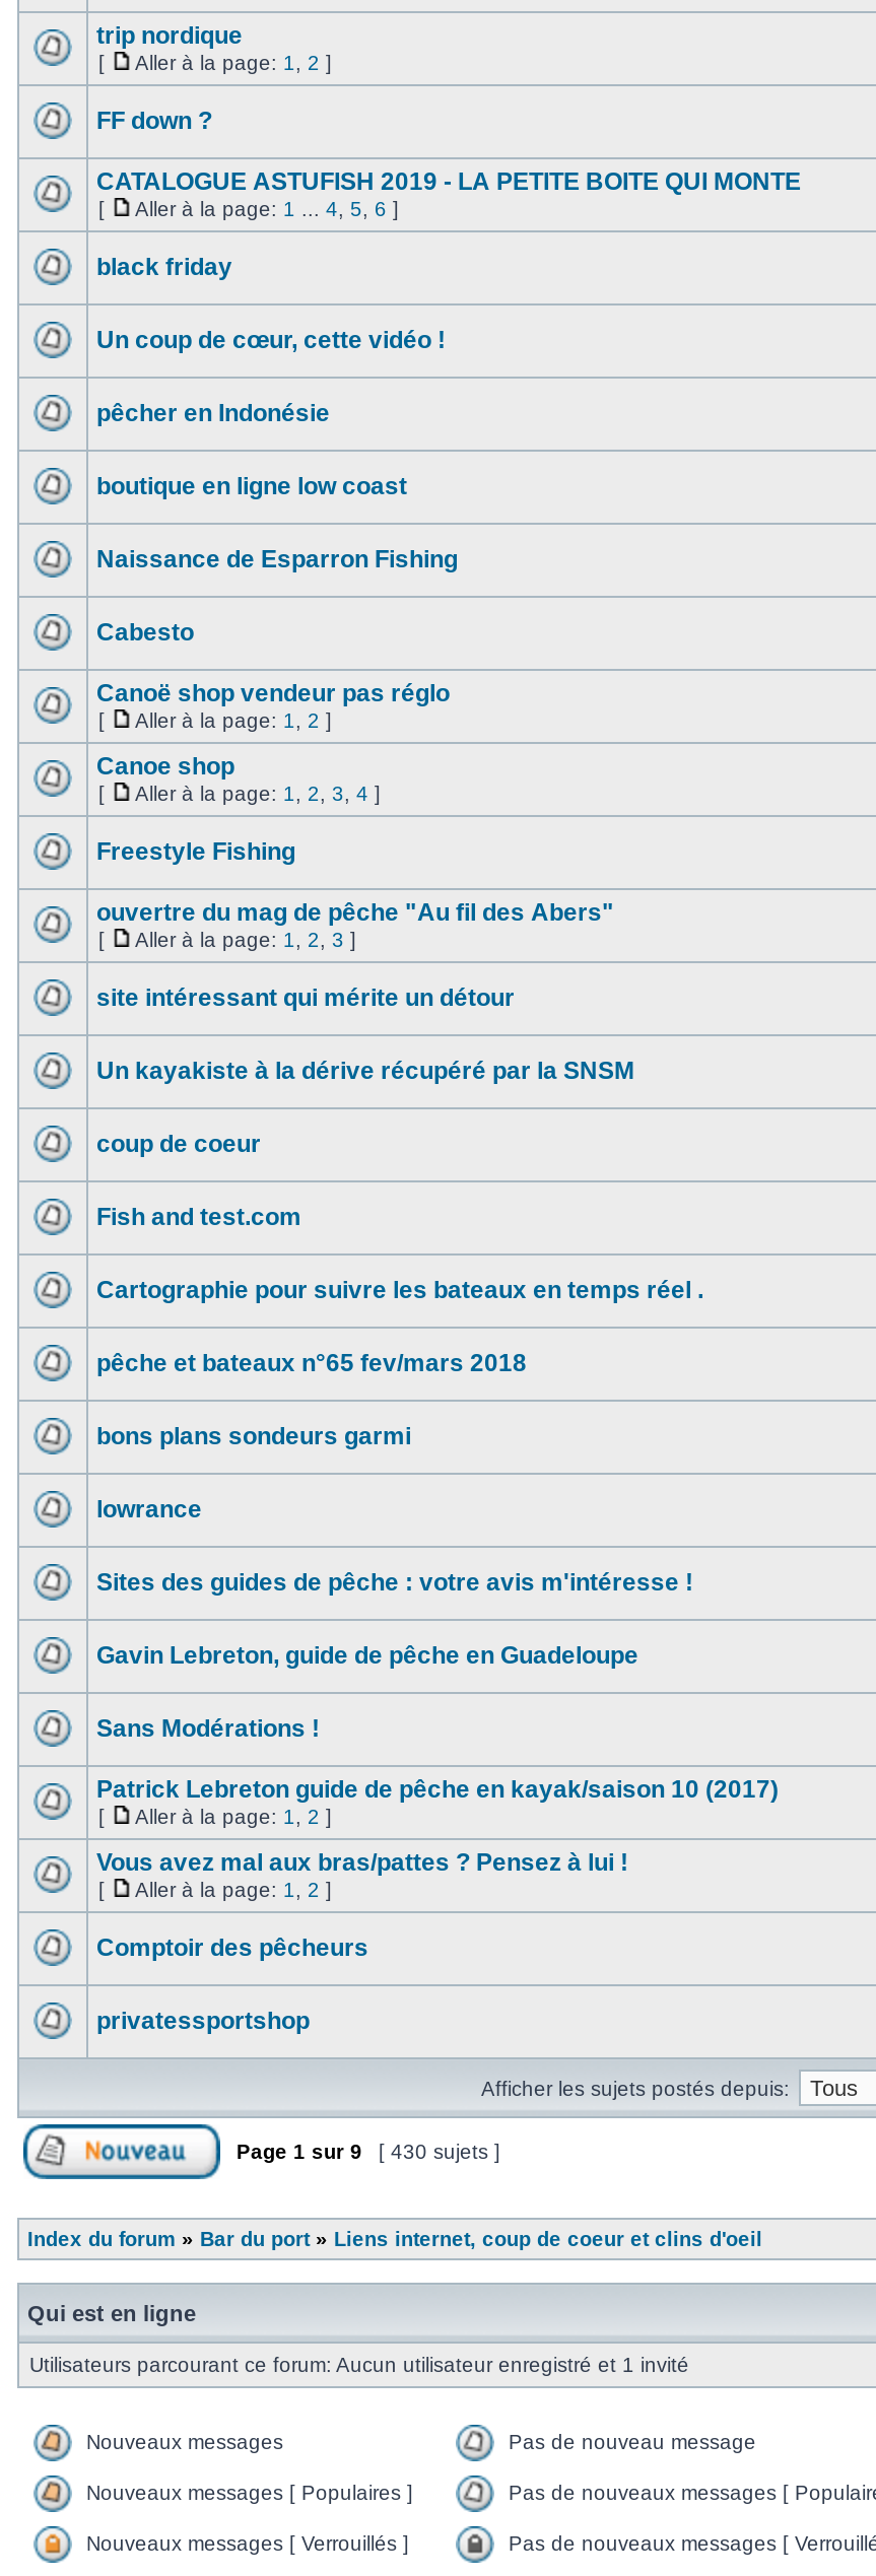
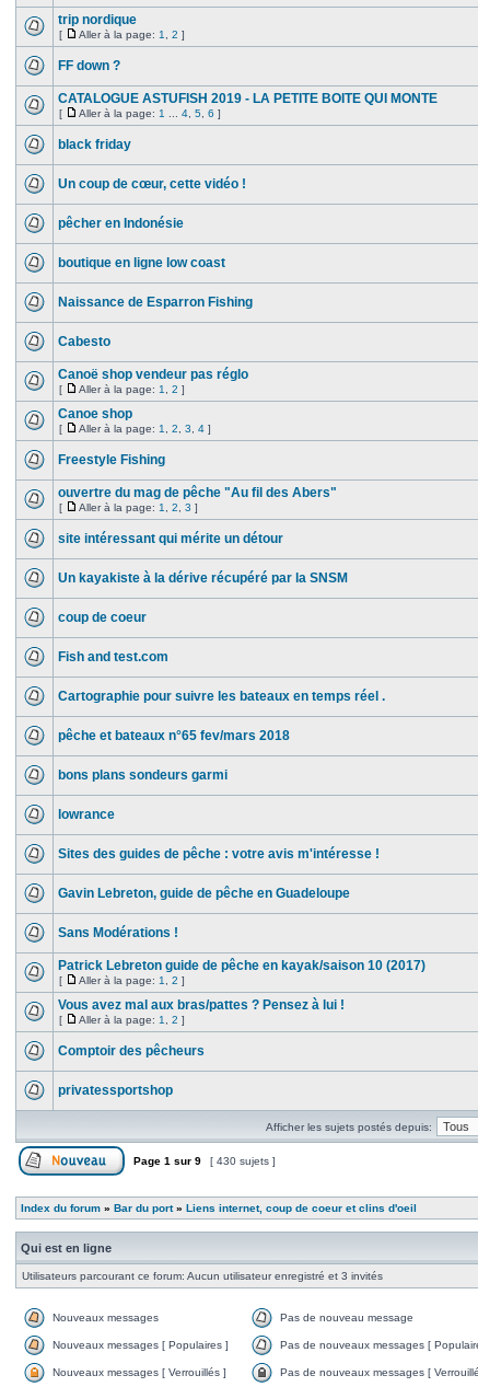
- Utilisateurs parcourant ce forum: Aucun utilisateur enregistré et 1 invité
+ Utilisateurs parcourant ce forum: Aucun utilisateur enregistré et 3 invités
